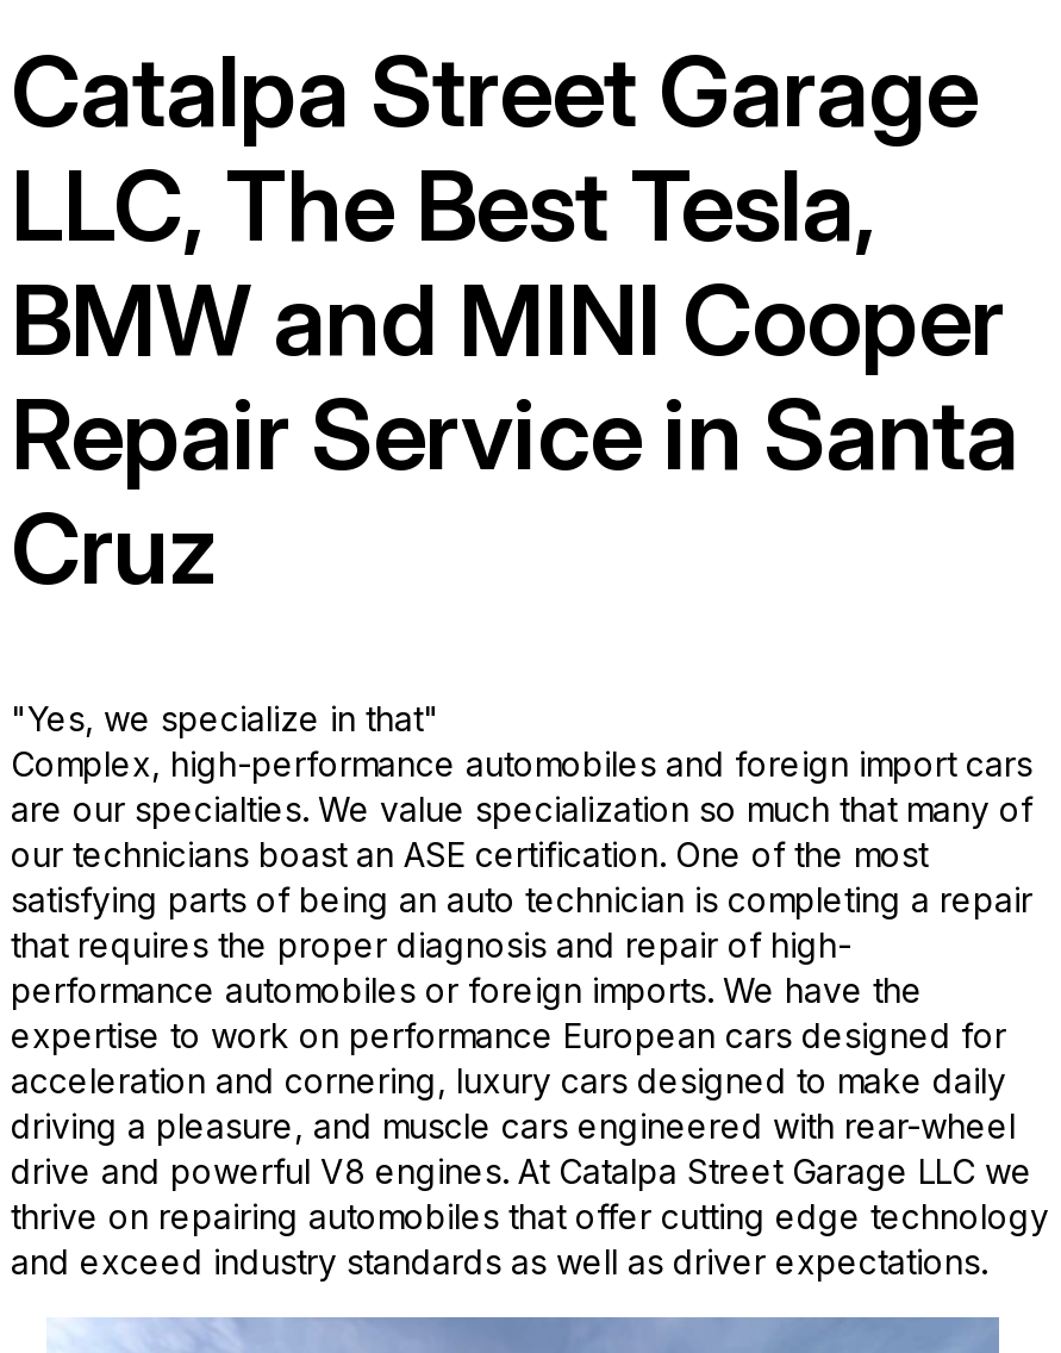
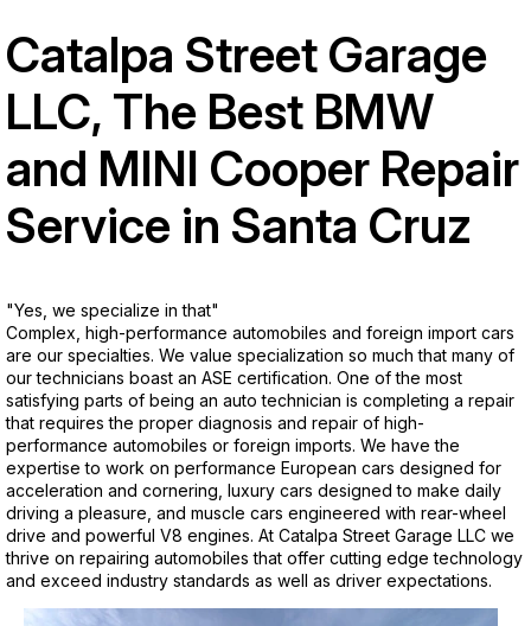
- LLC, The Best Tesla,
- BMW and MINI Cooper
- Repair Service in Santa
- Cruz
+ LLC, The Best BMW
+ and MINI Cooper Repair
+ Service in Santa Cruz
